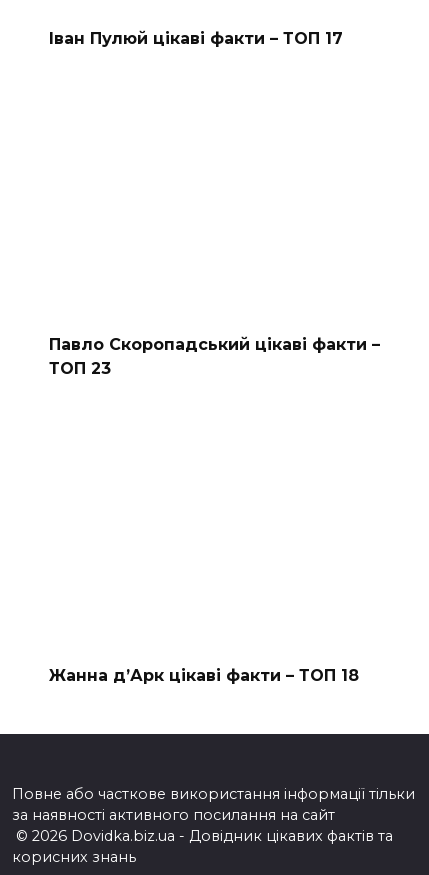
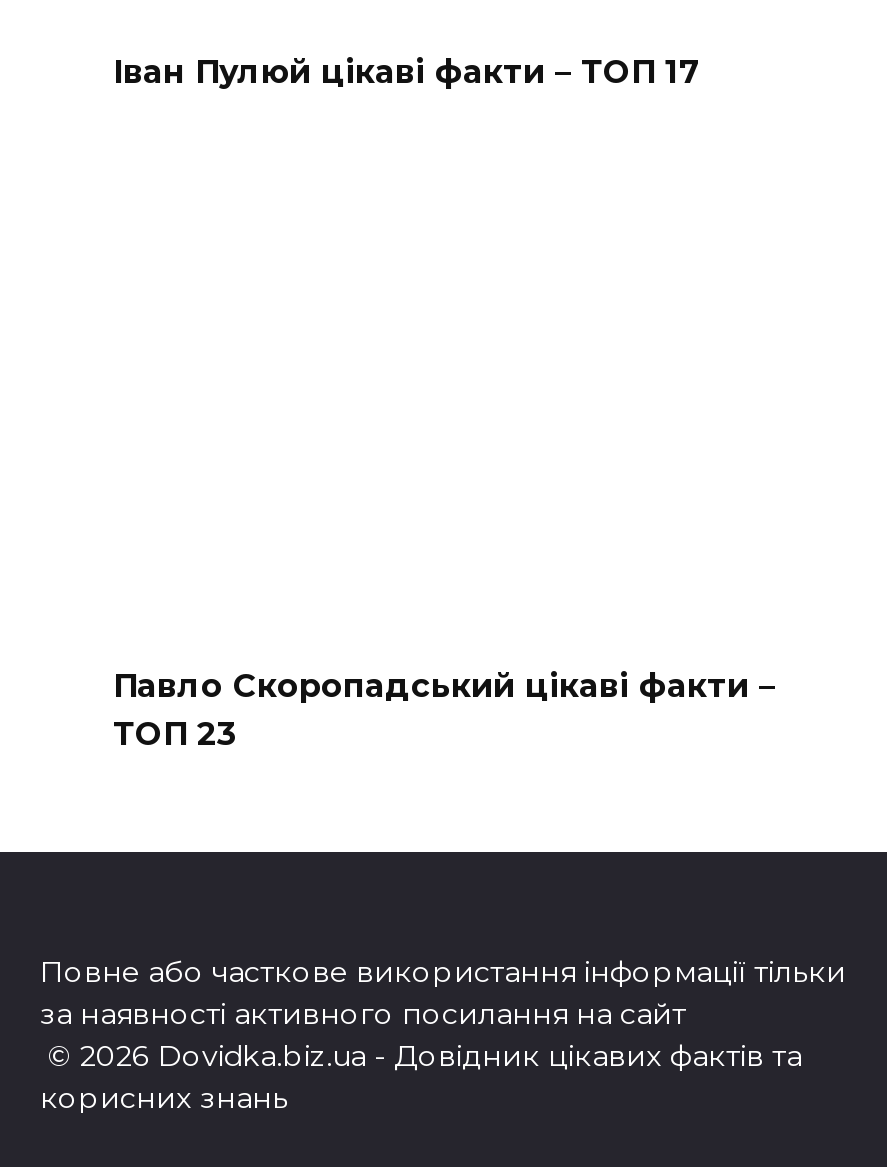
- Жанна д’Арк цікаві факти – ТОП 18
